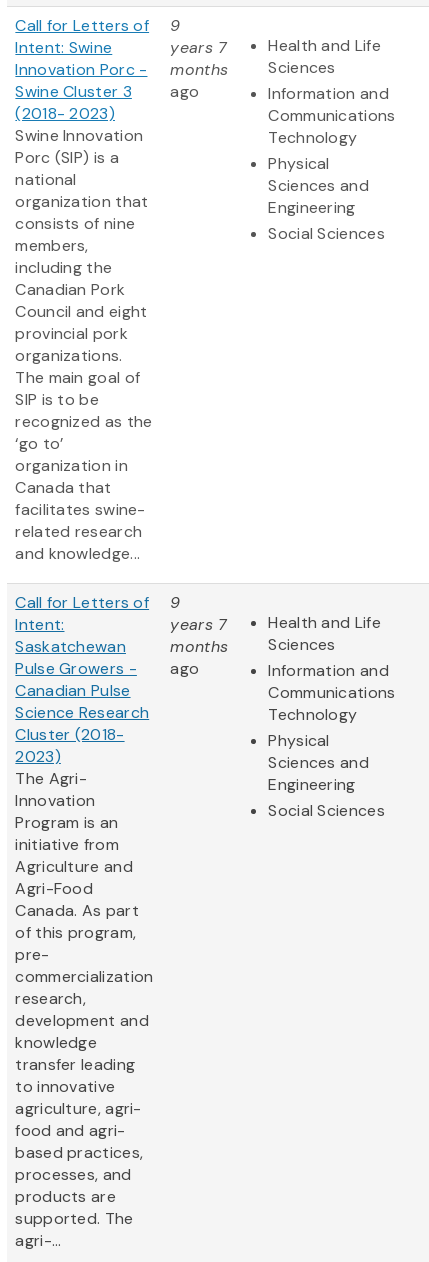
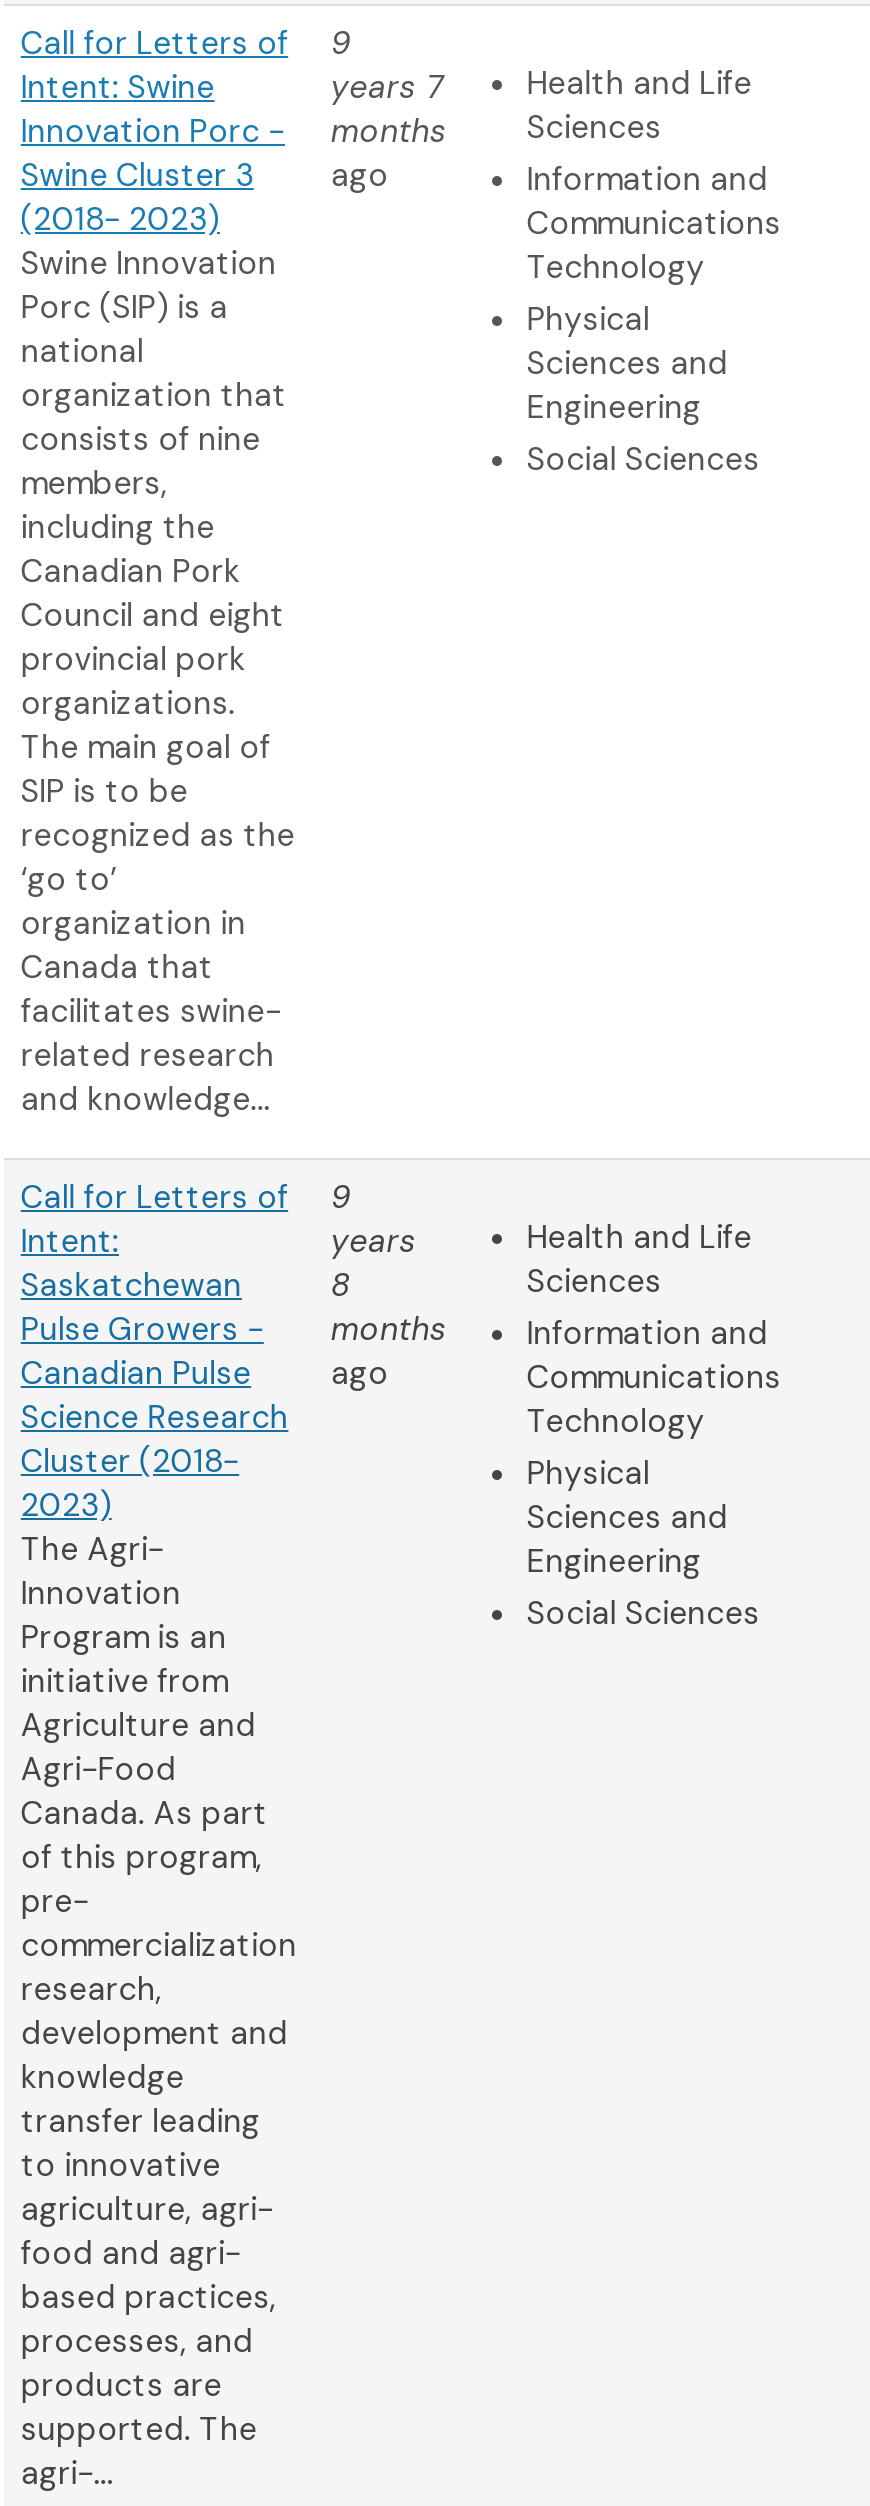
- years 7
+ years
+ 8

moved down: months | ago
